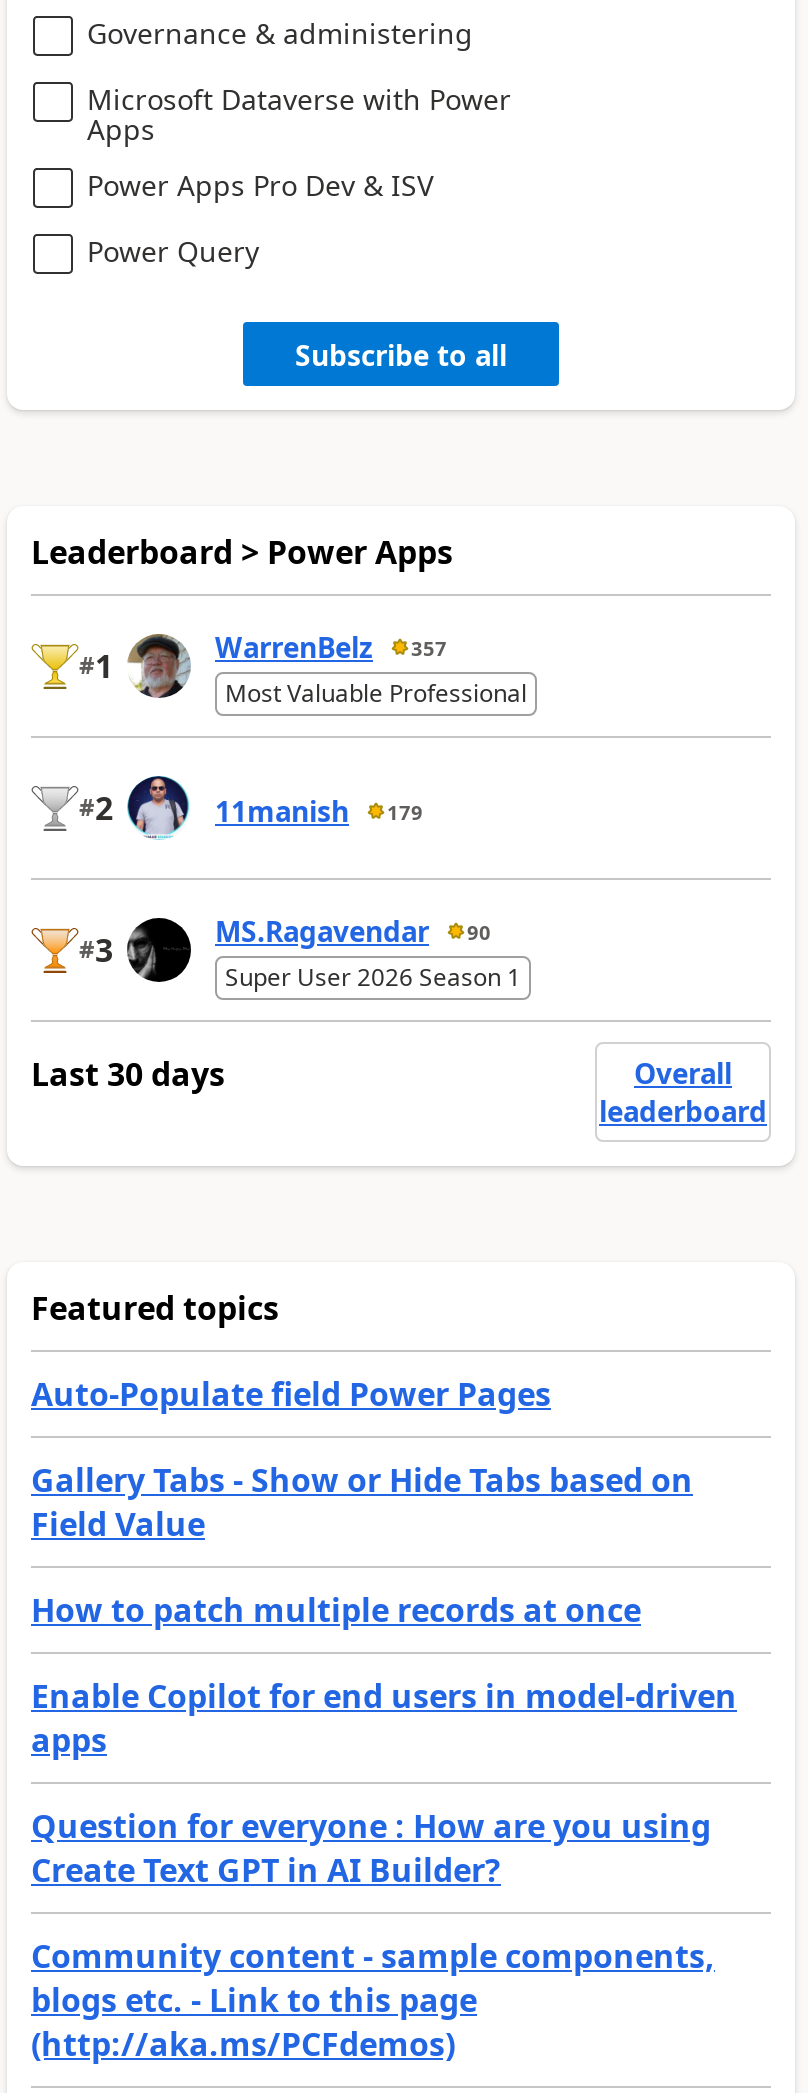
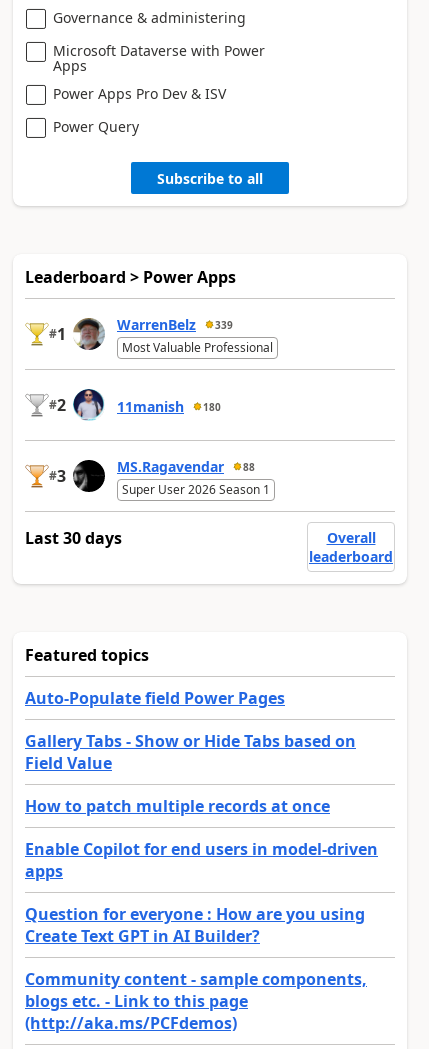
- WarrenBelz 357
+ WarrenBelz 339

- 11manish 179
+ 11manish 180

- MS.Ragavendar 90
+ MS.Ragavendar 88
